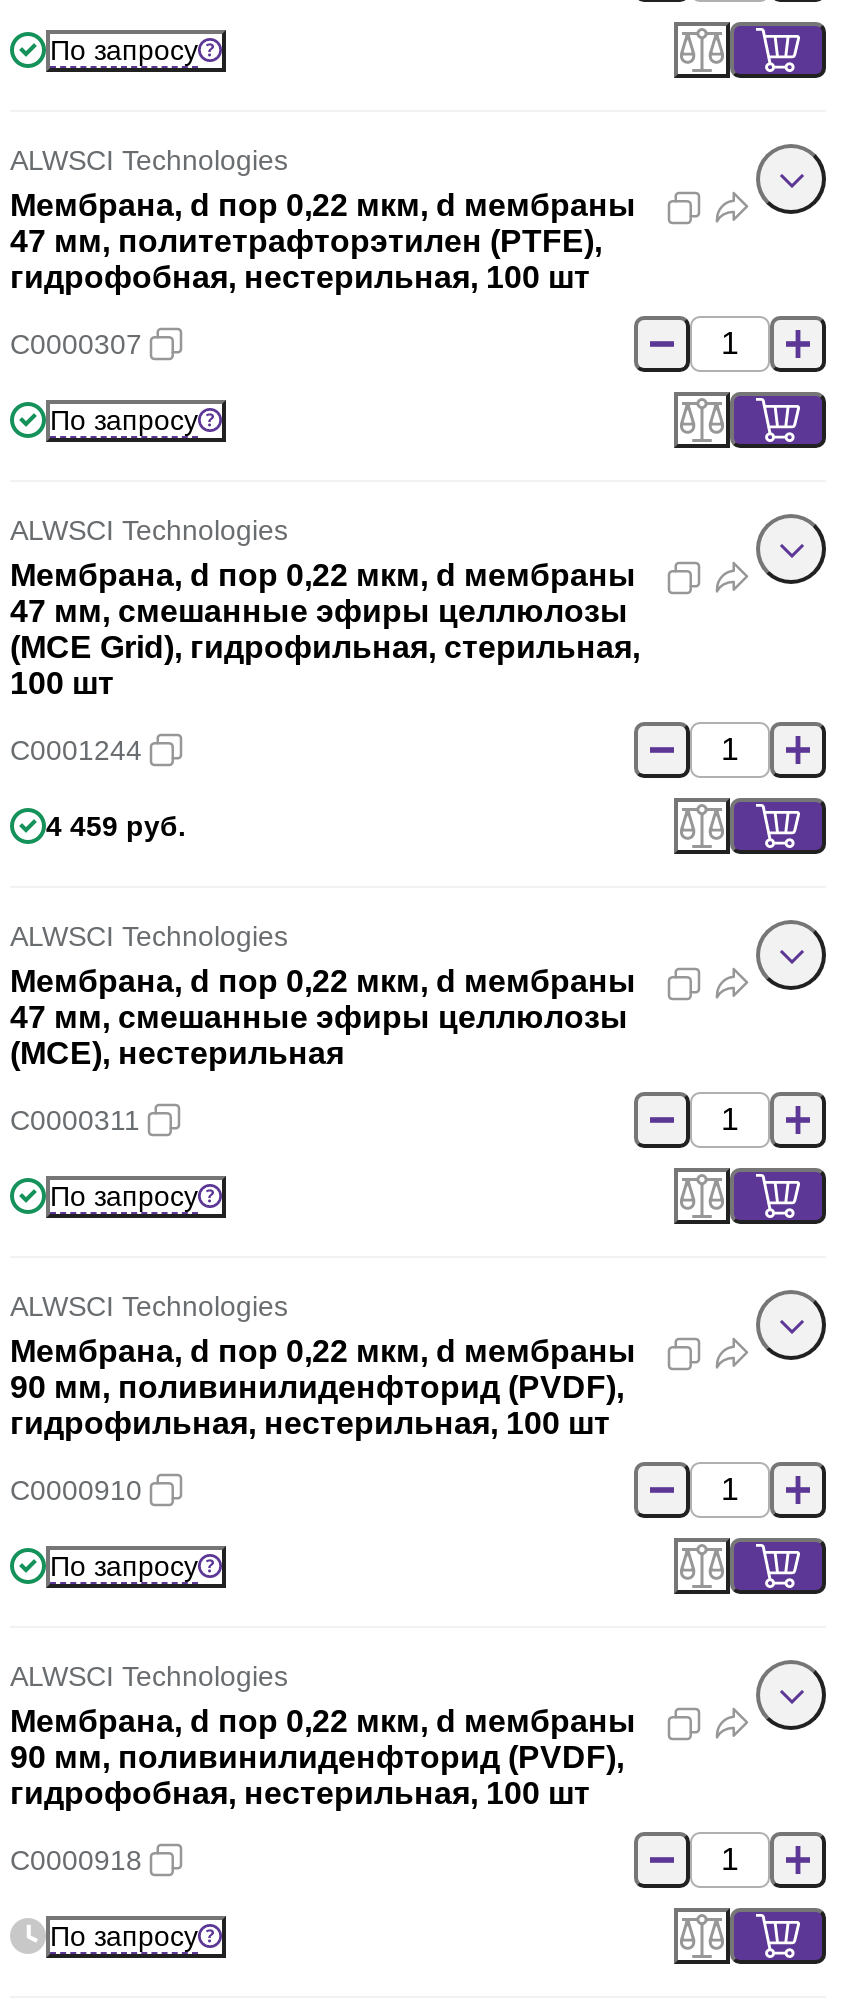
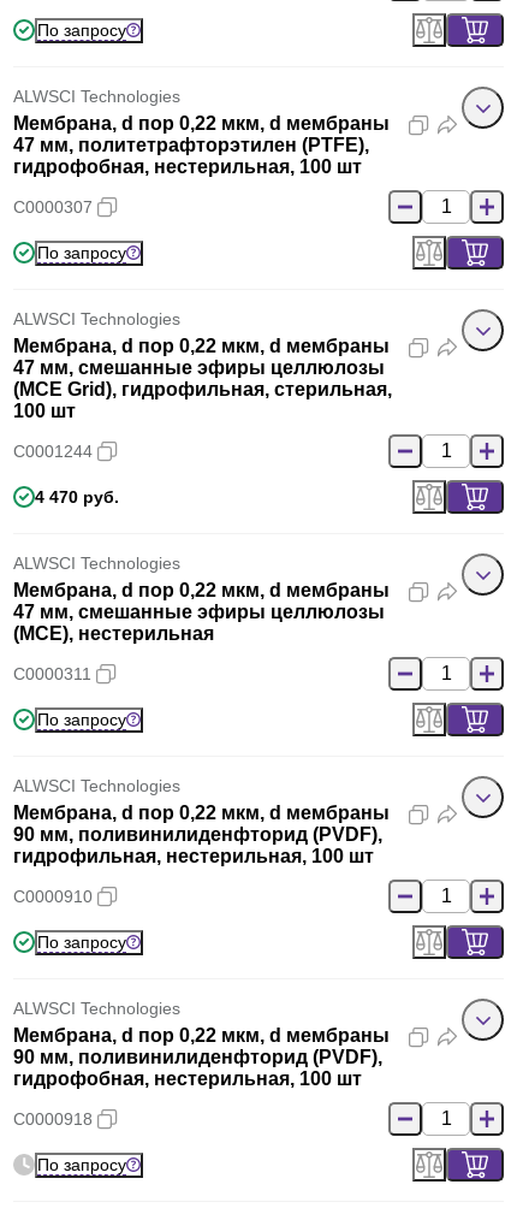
- 4 459 руб.
+ 4 470 руб.
